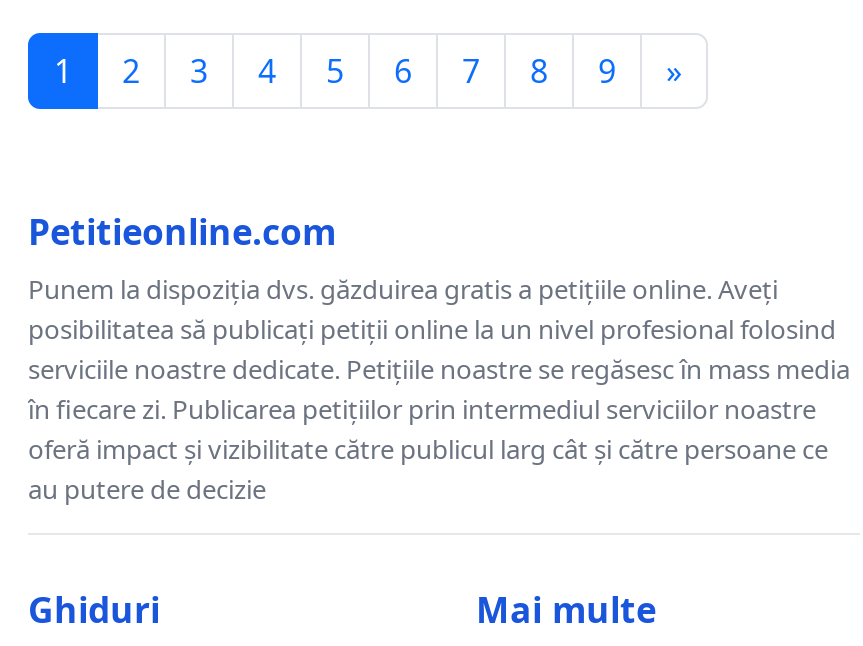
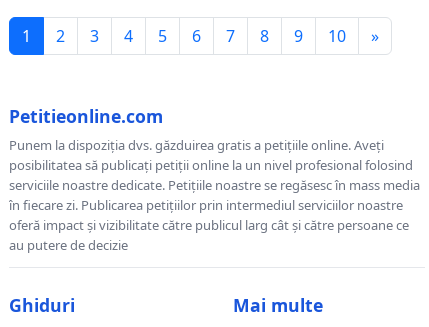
+ 10
